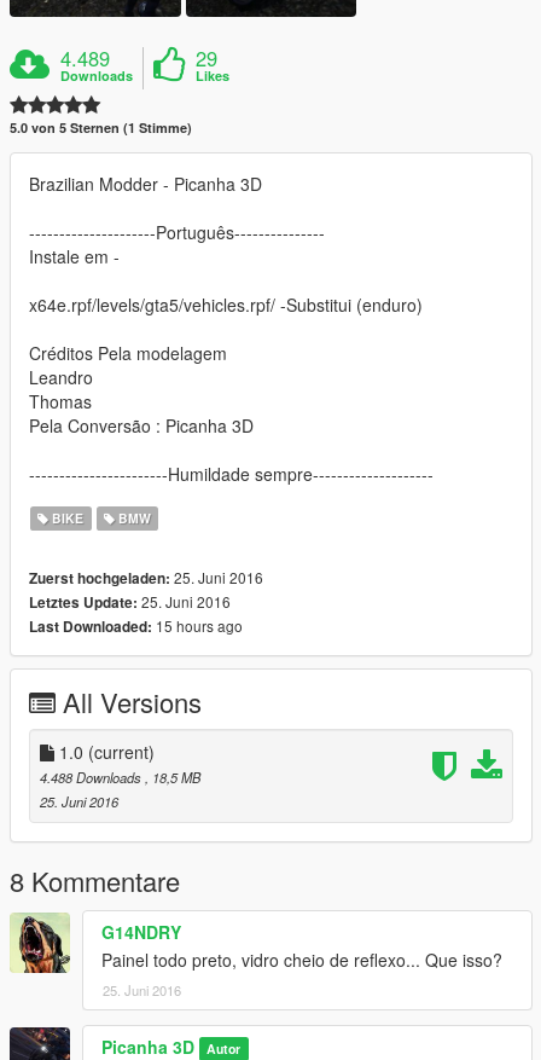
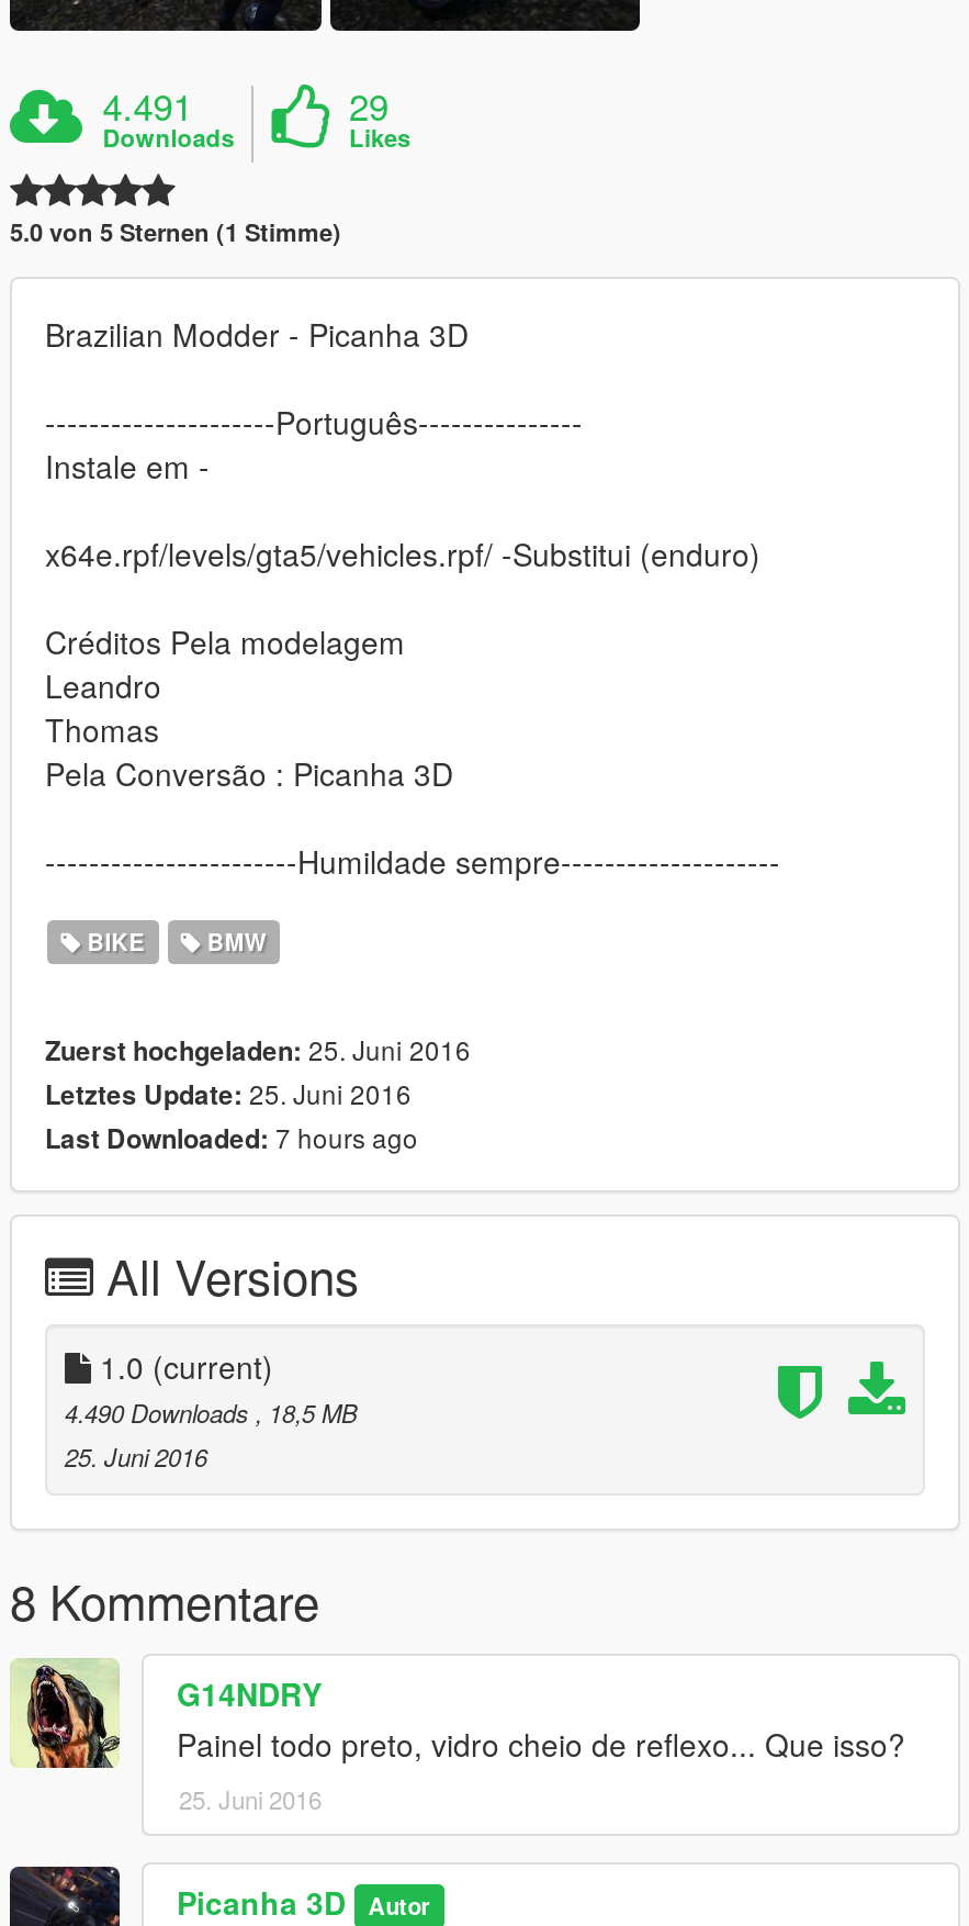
- 4.489
+ 4.491

- Last Downloaded: 15 hours ago
+ Last Downloaded: 7 hours ago

- 4.488 Downloads, 18,5 MB
+ 4.490 Downloads, 18,5 MB
